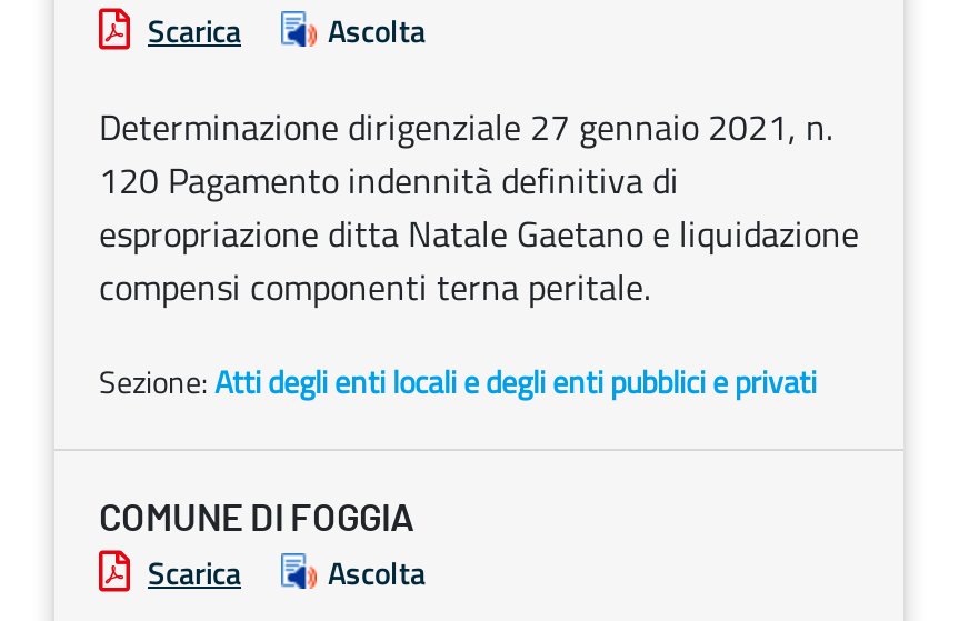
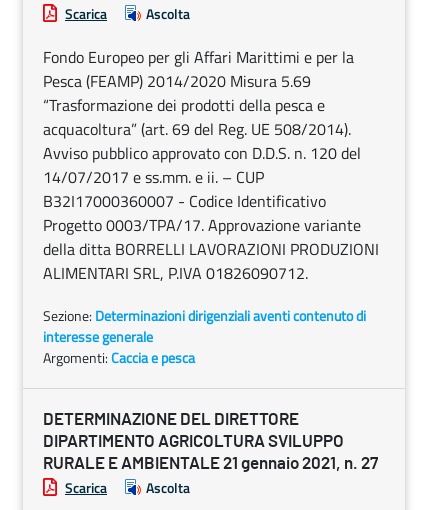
- Determinazione dirigenziale 27 gennaio 2021, n.
- 120 Pagamento indennità definitiva di
- espropriazione ditta Natale Gaetano e liquidazione
- compensi componenti terna peritale.
+ Fondo Europeo per gli Affari Marittimi e per la
+ Pesca (FEAMP) 2014/2020 Misura 5.69
+ “Trasformazione dei prodotti della pesca e
+ acquacoltura” (art. 69 del Reg. UE 508/2014).
+ Avviso pubblico approvato con D.D.S. n. 120 del
+ 14/07/2017 e ss.mm. e ii. – CUP
+ B32I17000360007 - Codice Identificativo
+ Progetto 0003/TPA/17. Approvazione variante
+ della ditta BORRELLI LAVORAZIONI PRODUZIONI
+ ALIMENTARI SRL, P.IVA 01826090712.

- Sezione: Atti degli enti locali e degli enti pubblici e privati
+ Sezione: Determinazioni dirigenziali aventi contenuto di
+ interesse generale
+ Argomenti: Caccia e pesca

- COMUNE DI FOGGIA
+ DETERMINAZIONE DEL DIRETTORE
+ DIPARTIMENTO AGRICOLTURA SVILUPPO
+ RURALE E AMBIENTALE 21 gennaio 2021, n. 27
